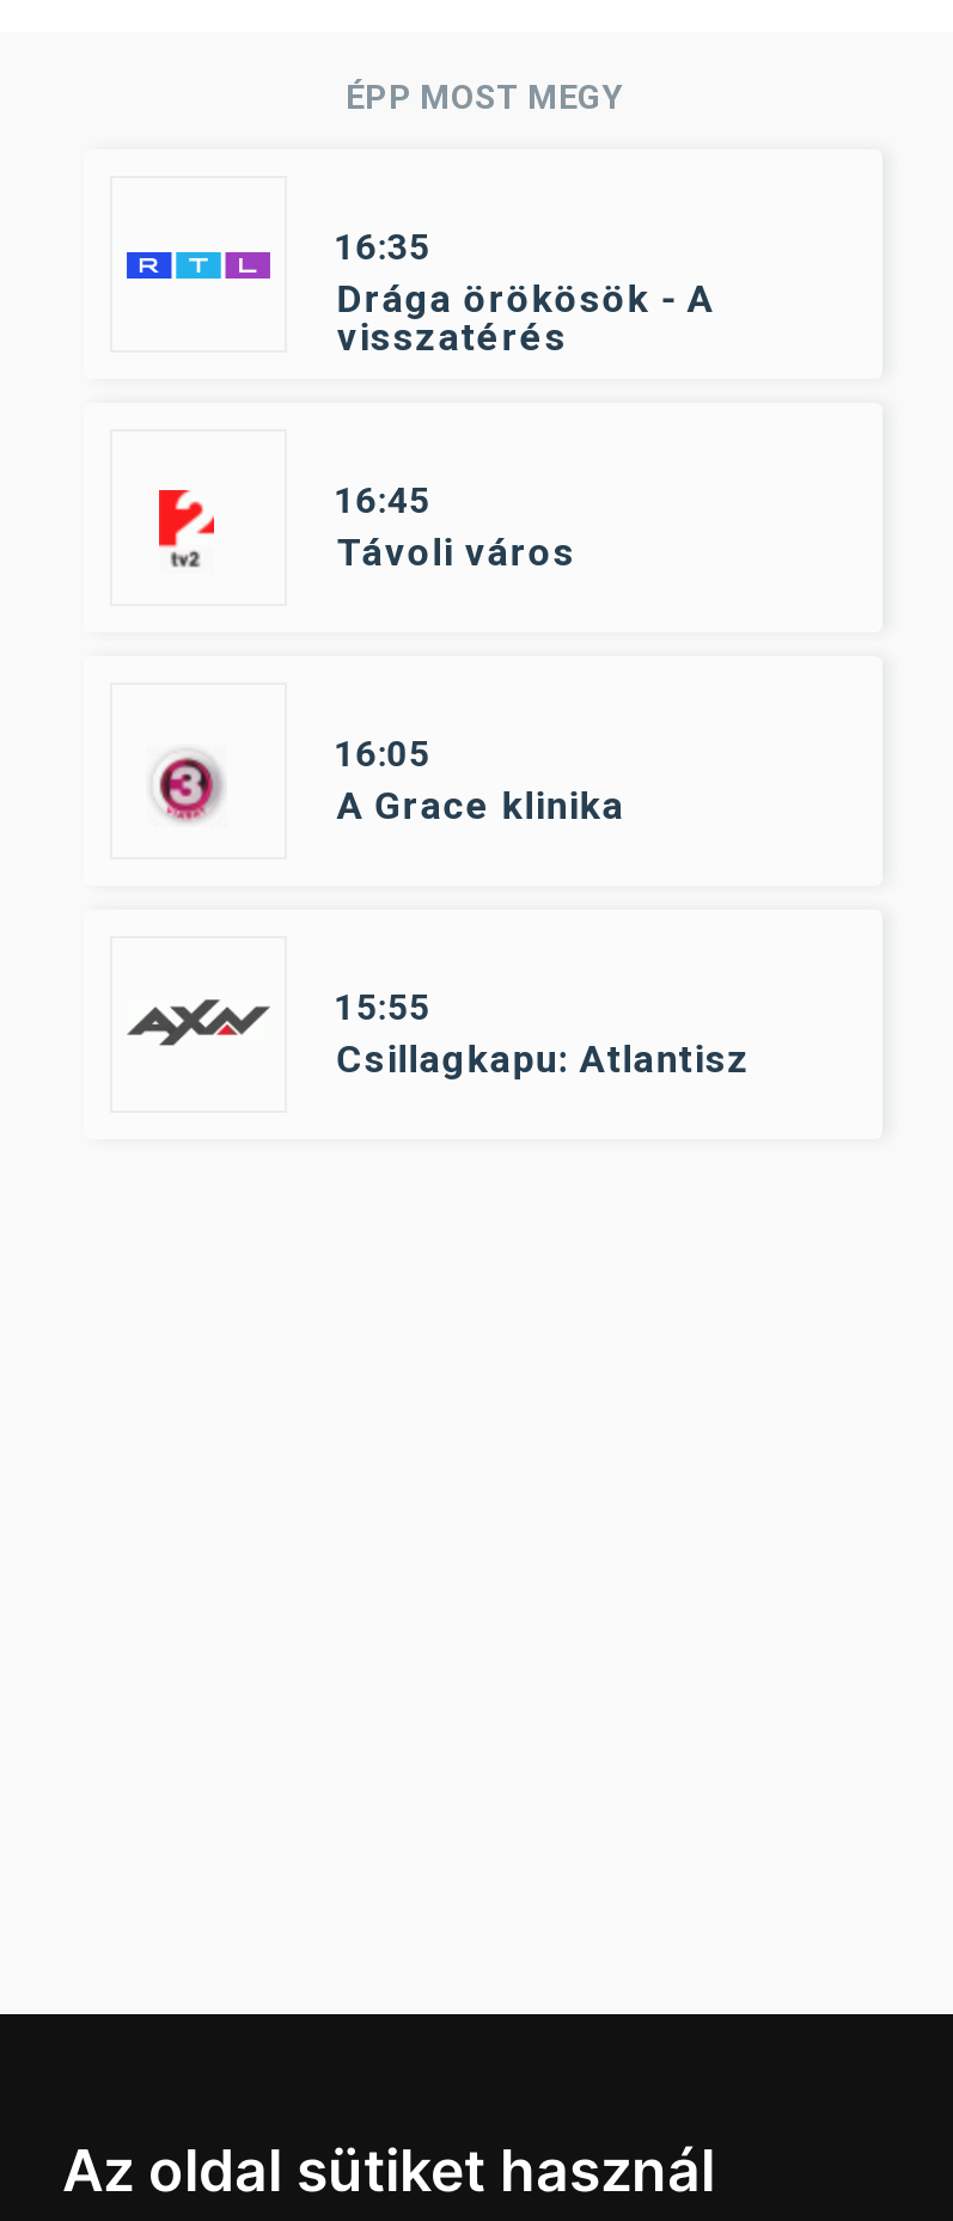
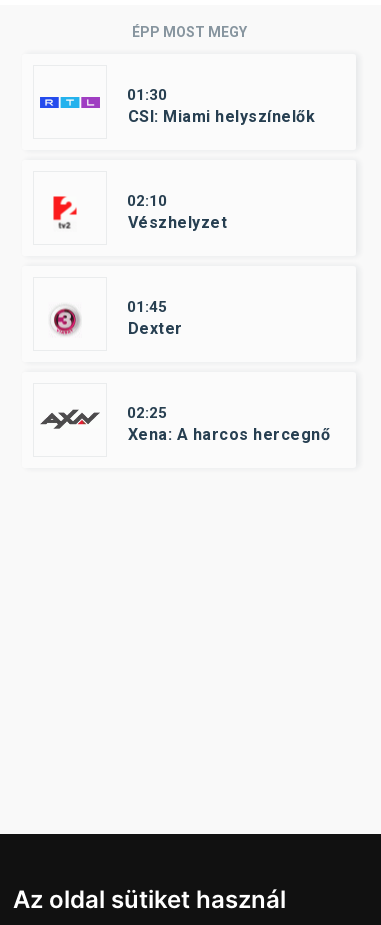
- 16:35
- Drága örökösök - A
- visszatérés
+ 01:30
+ CSI: Miami helyszínelők

- 16:45
- Távoli város
+ 02:10
+ Vészhelyzet

- 16:05
- A Grace klinika
+ 01:45
+ Dexter

- 15:55
- Csillagkapu: Atlantisz
+ 02:25
+ Xena: A harcos hercegnő
